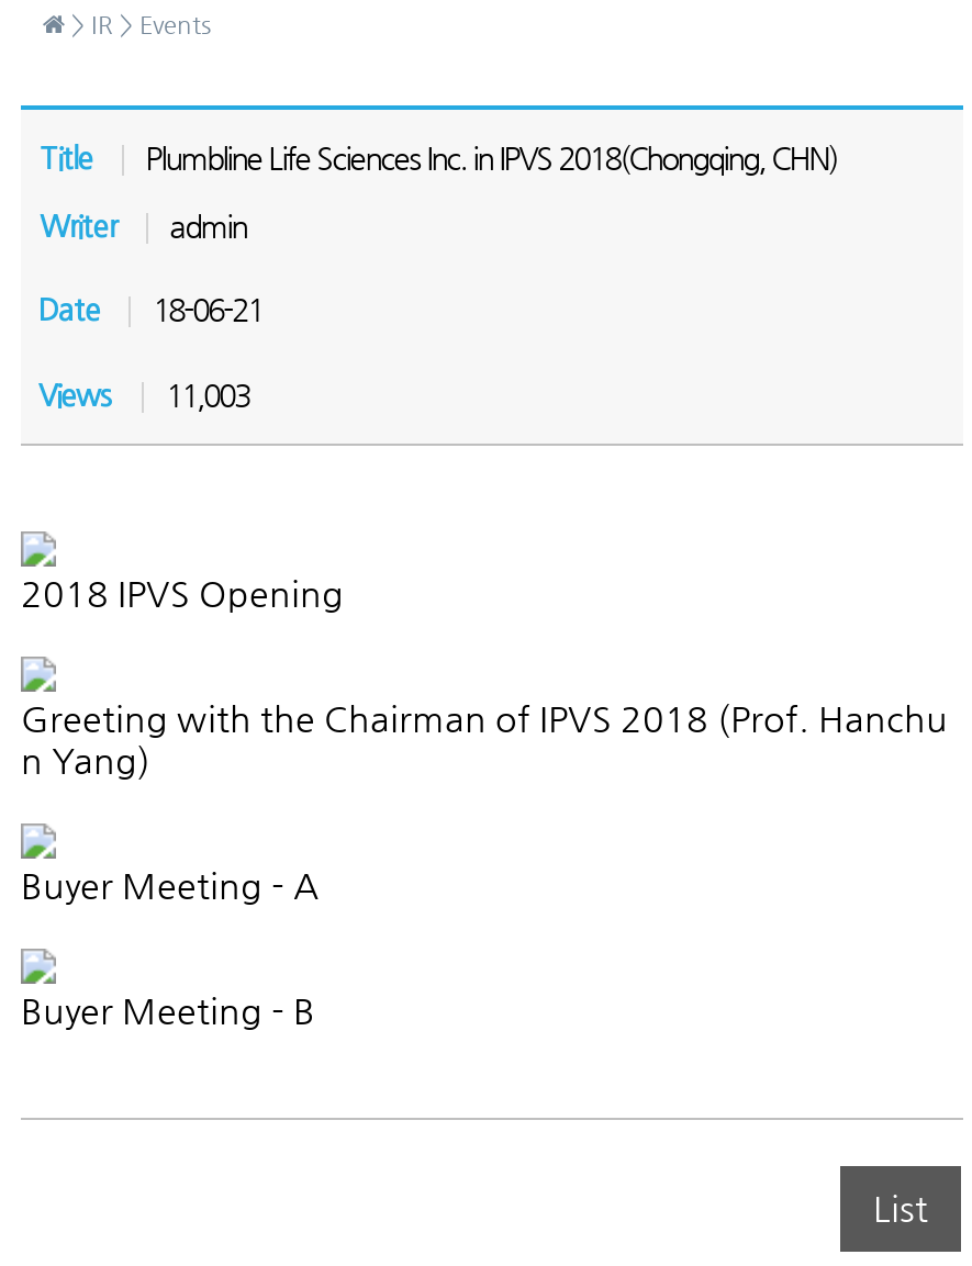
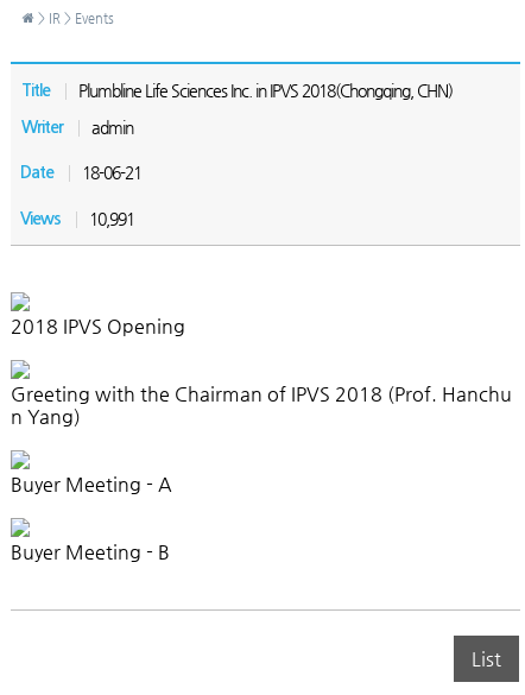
- Views 11,003
+ Views 10,991
